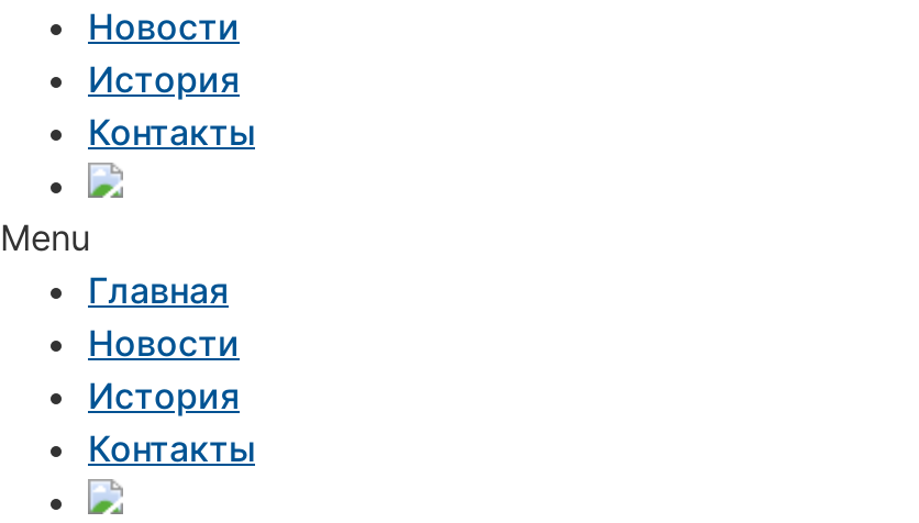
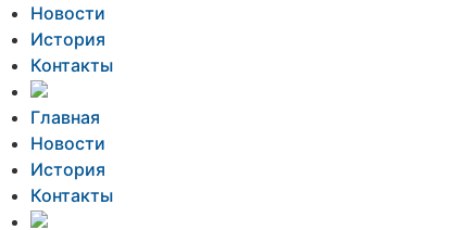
- Menu
